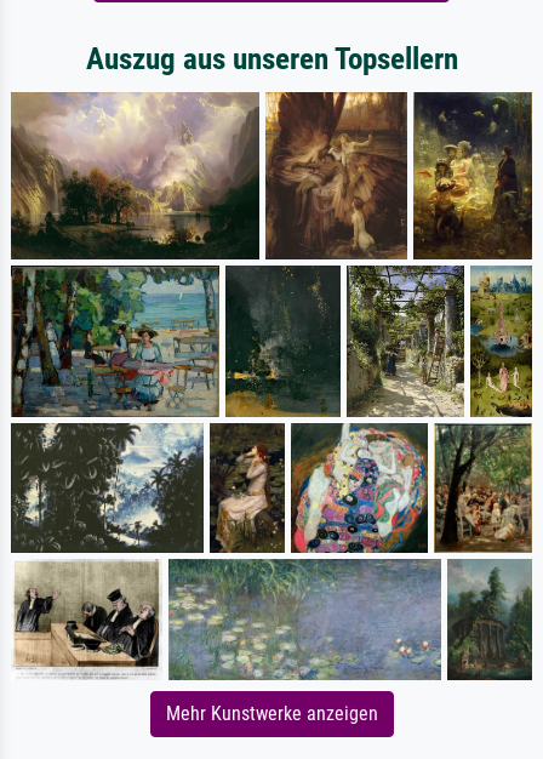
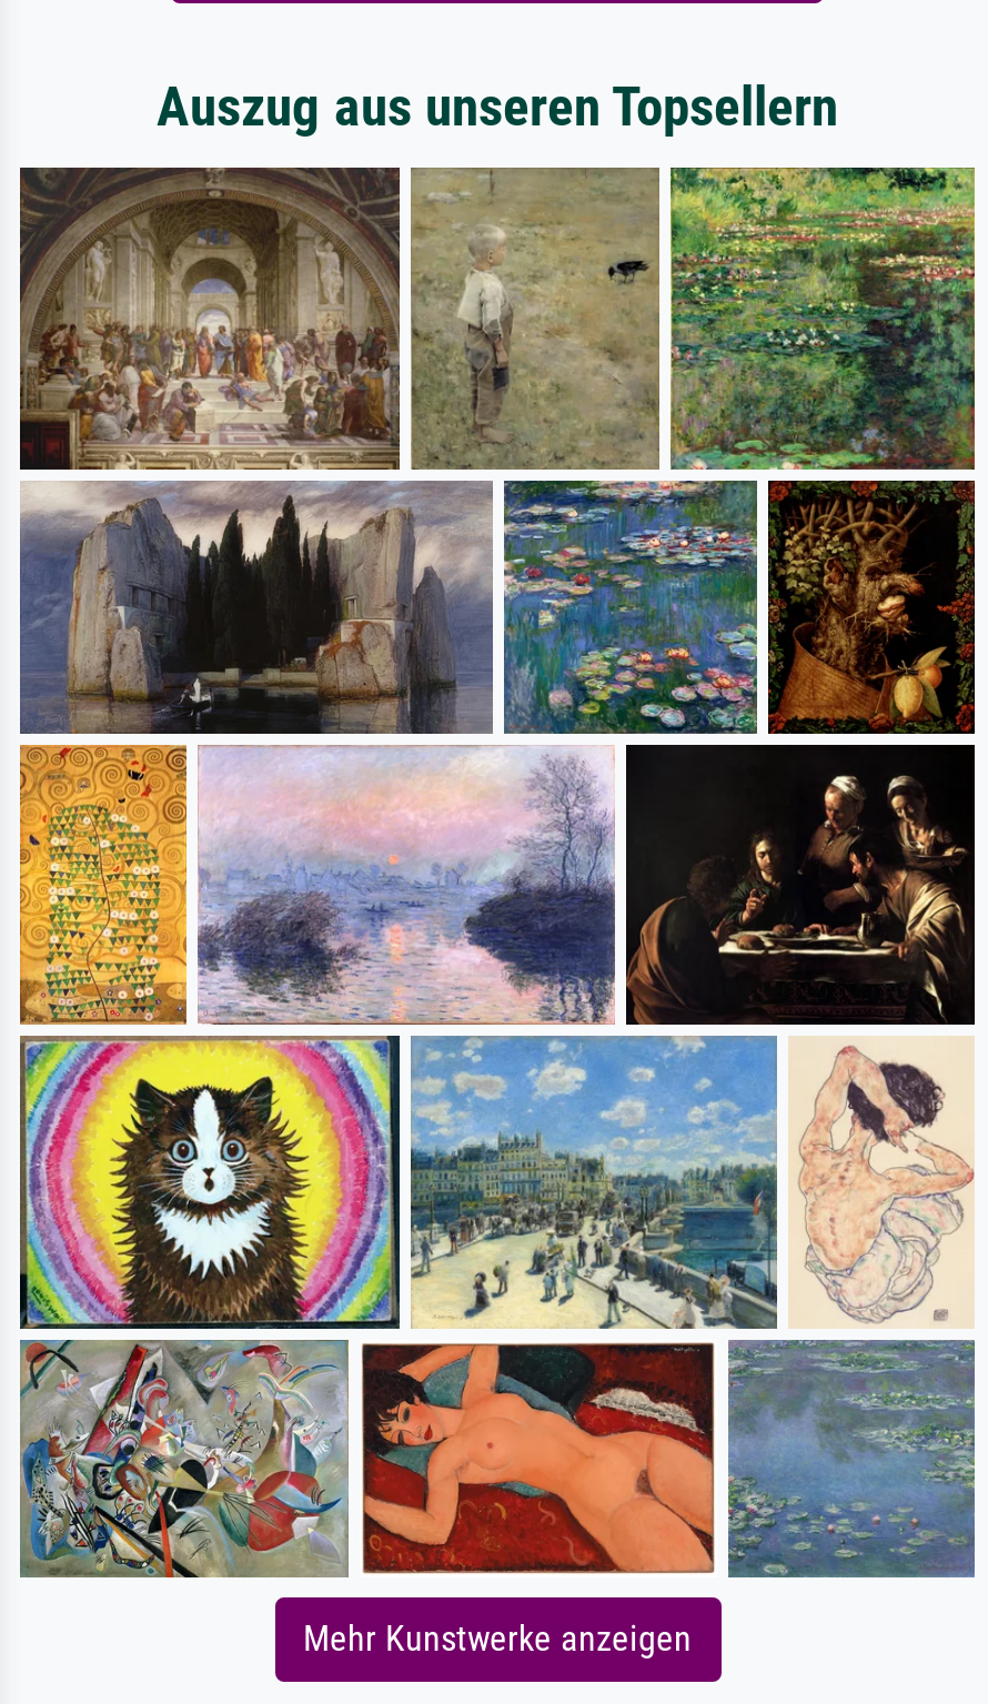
- [image]
+ [image]
